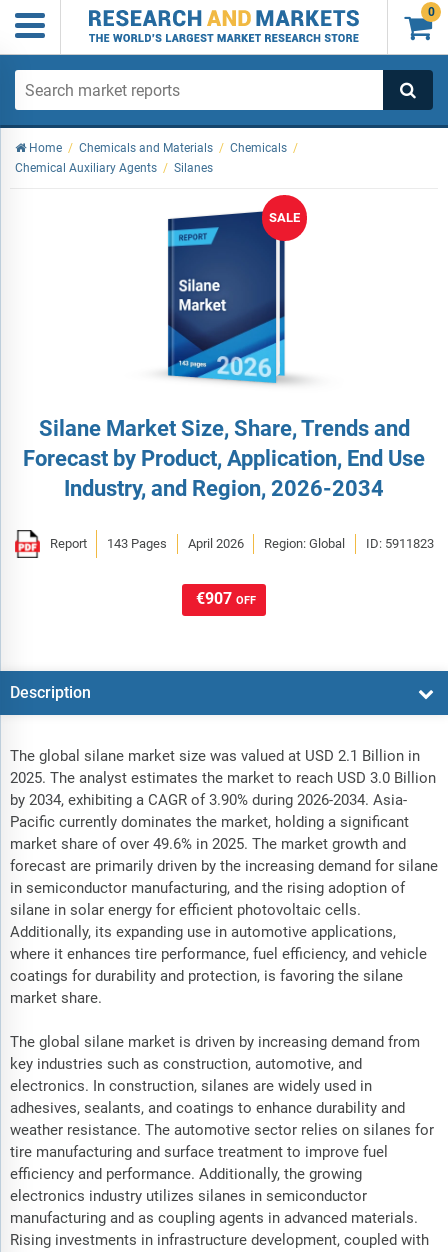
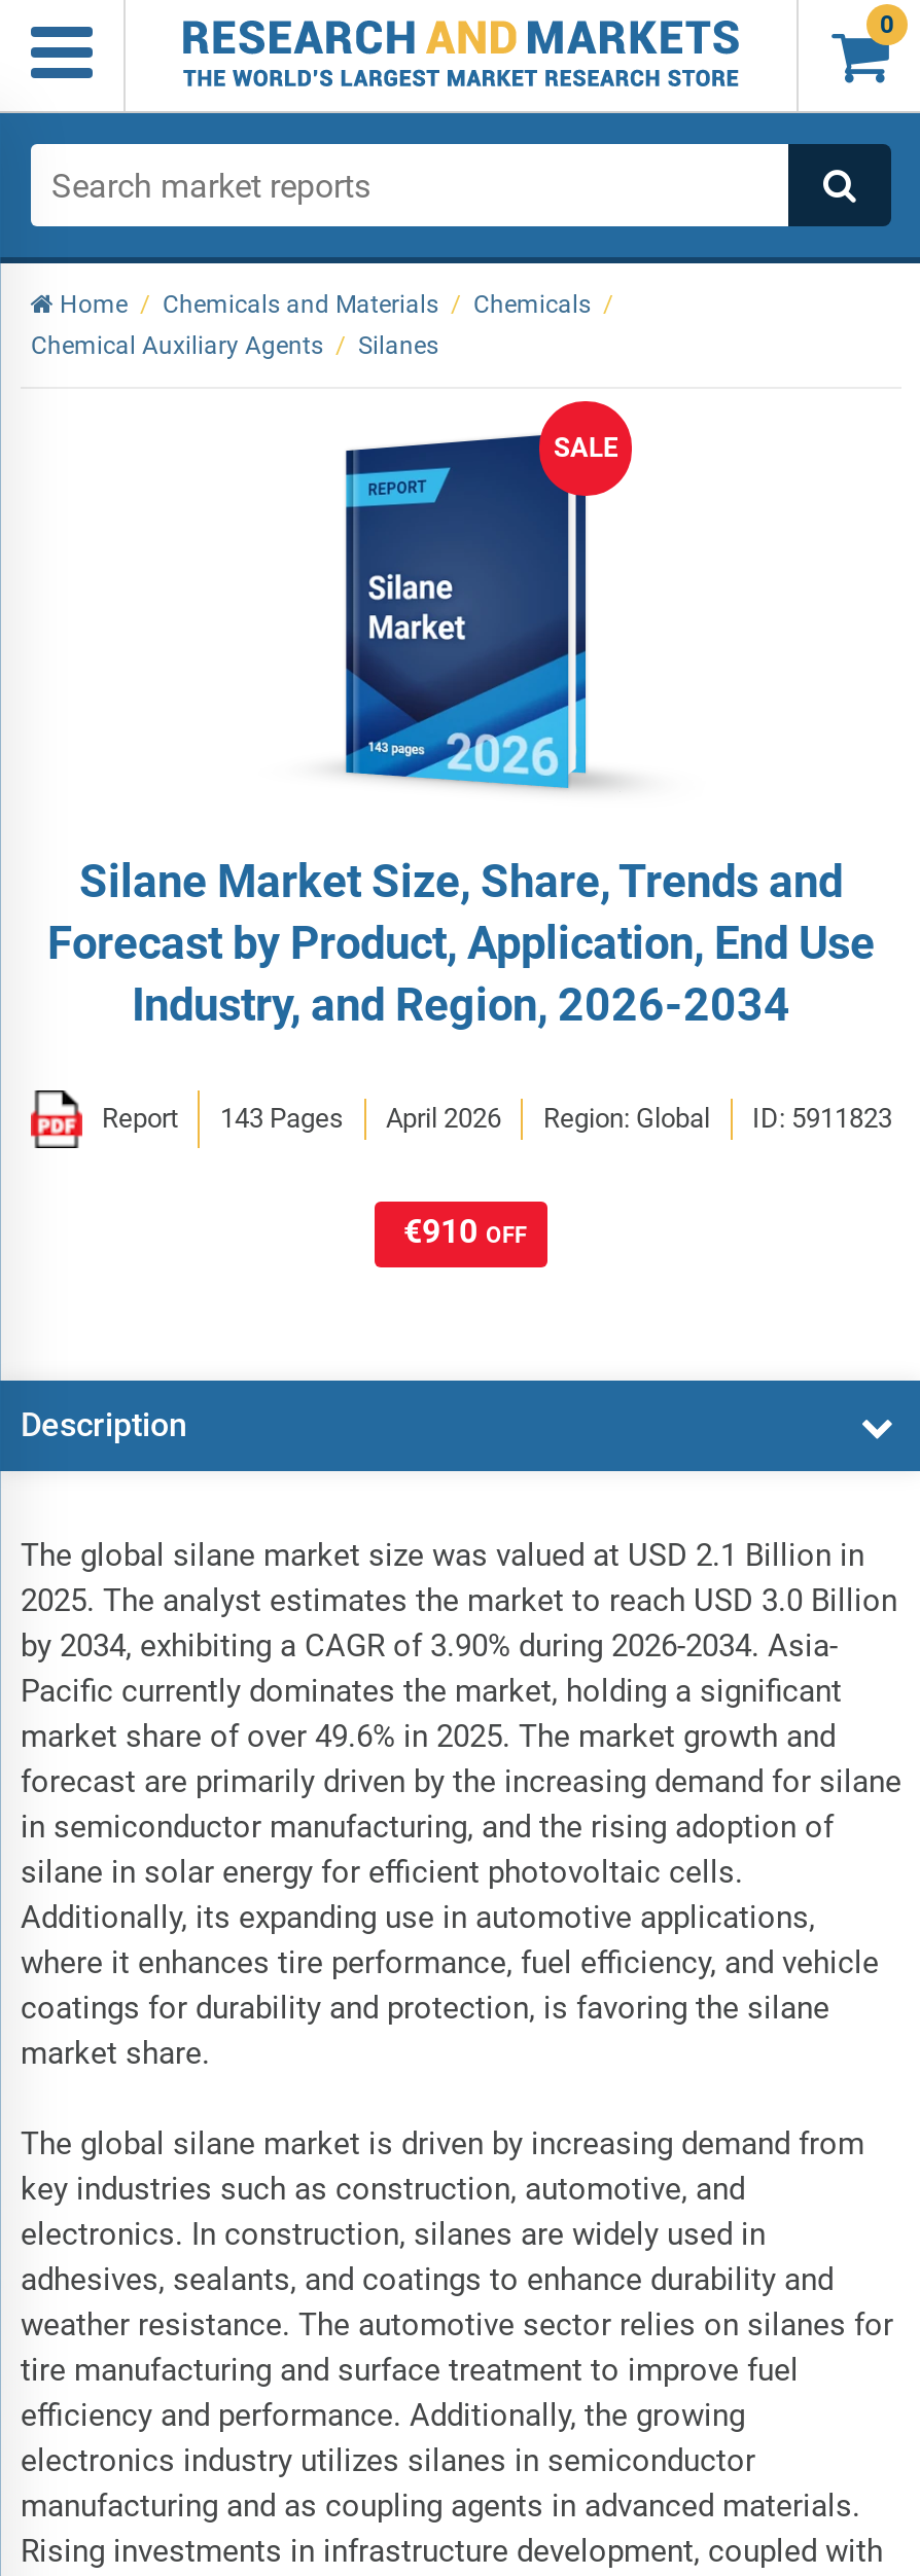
- €907 OFF
+ €910 OFF
